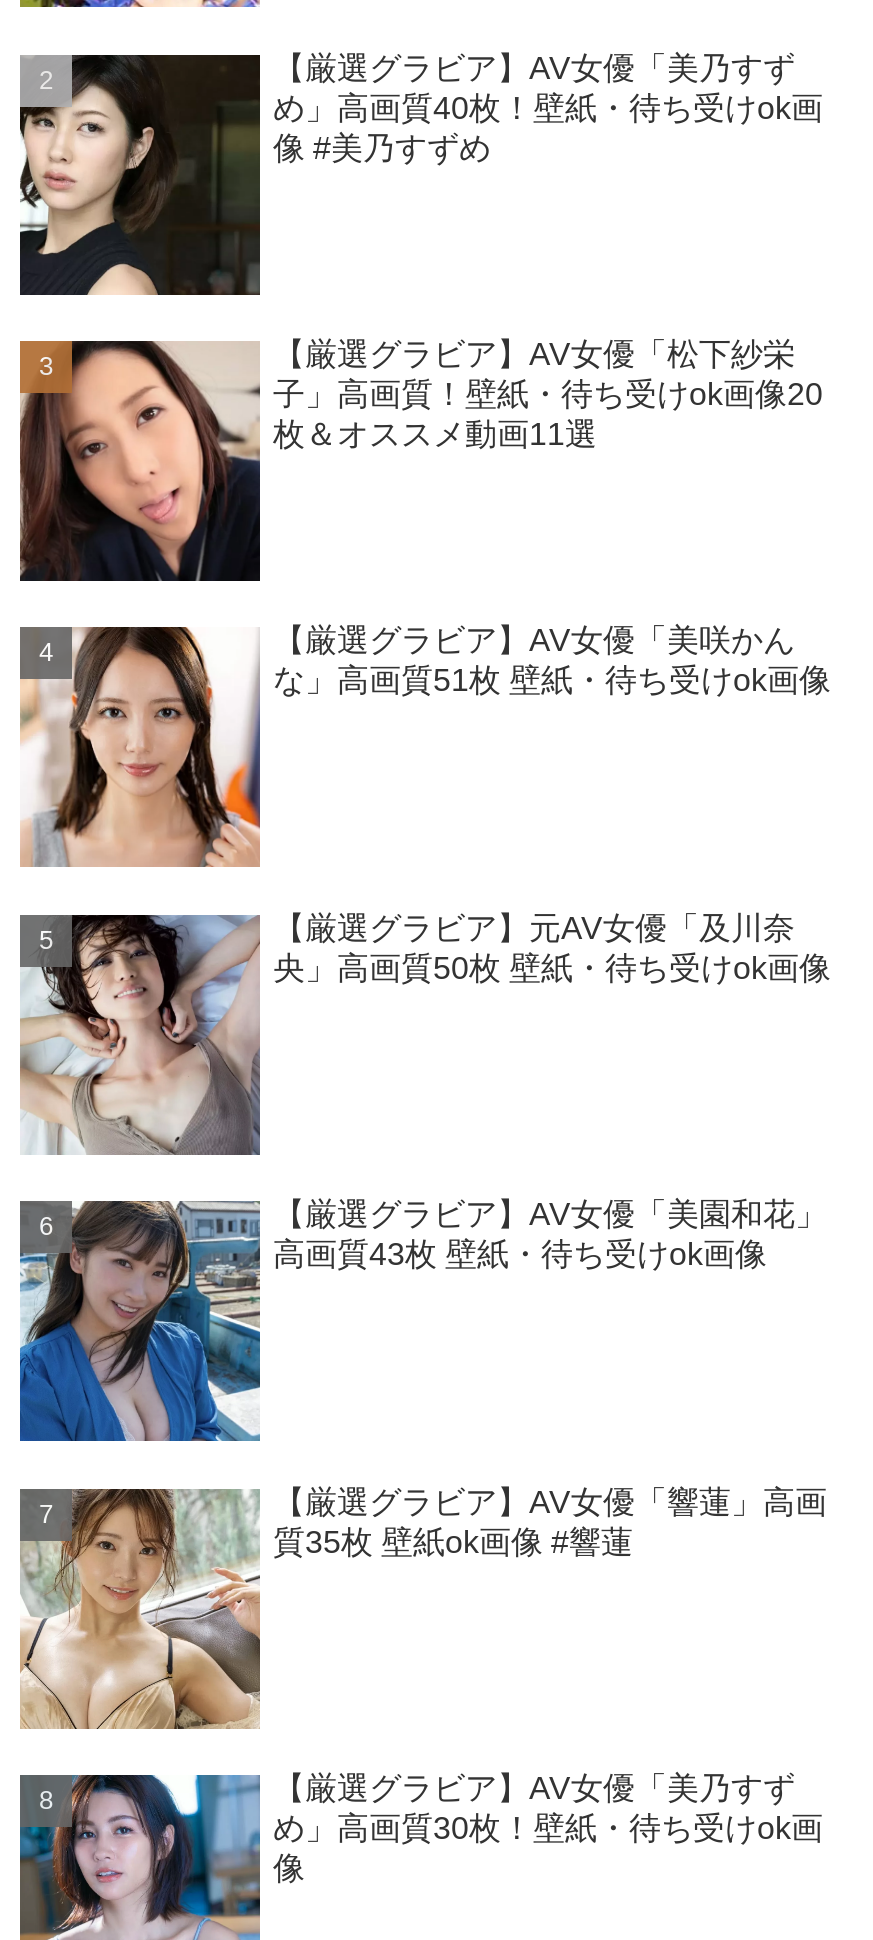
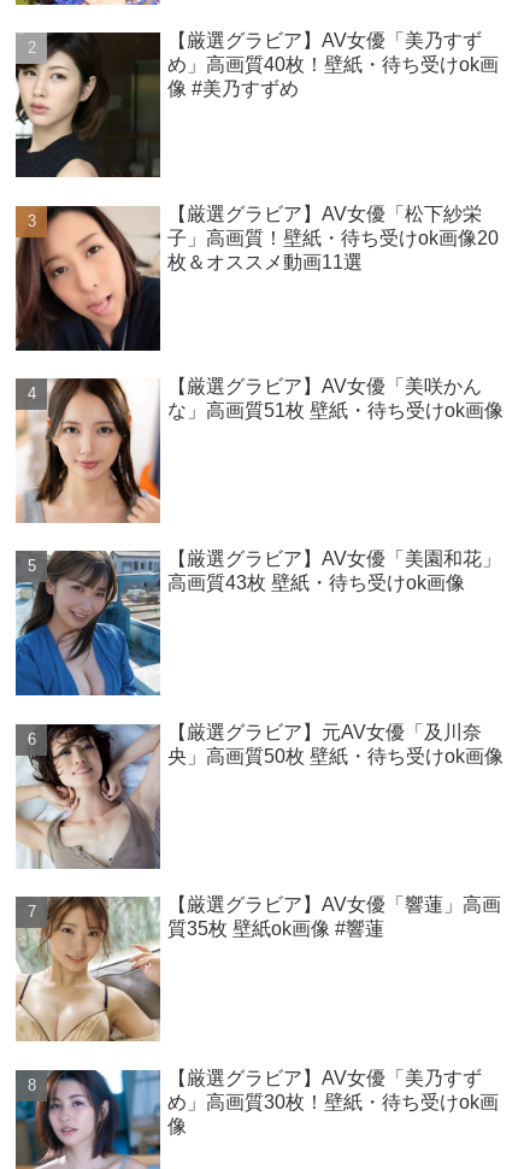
moved down: [image] | 【厳選グラビア】元AV女優「及川奈 | 央」高画質50枚 壁紙・待ち受けok画像

moved up: [image] | 【厳選グラビア】AV女優「美園和花」 | 高画質43枚 壁紙・待ち受けok画像
